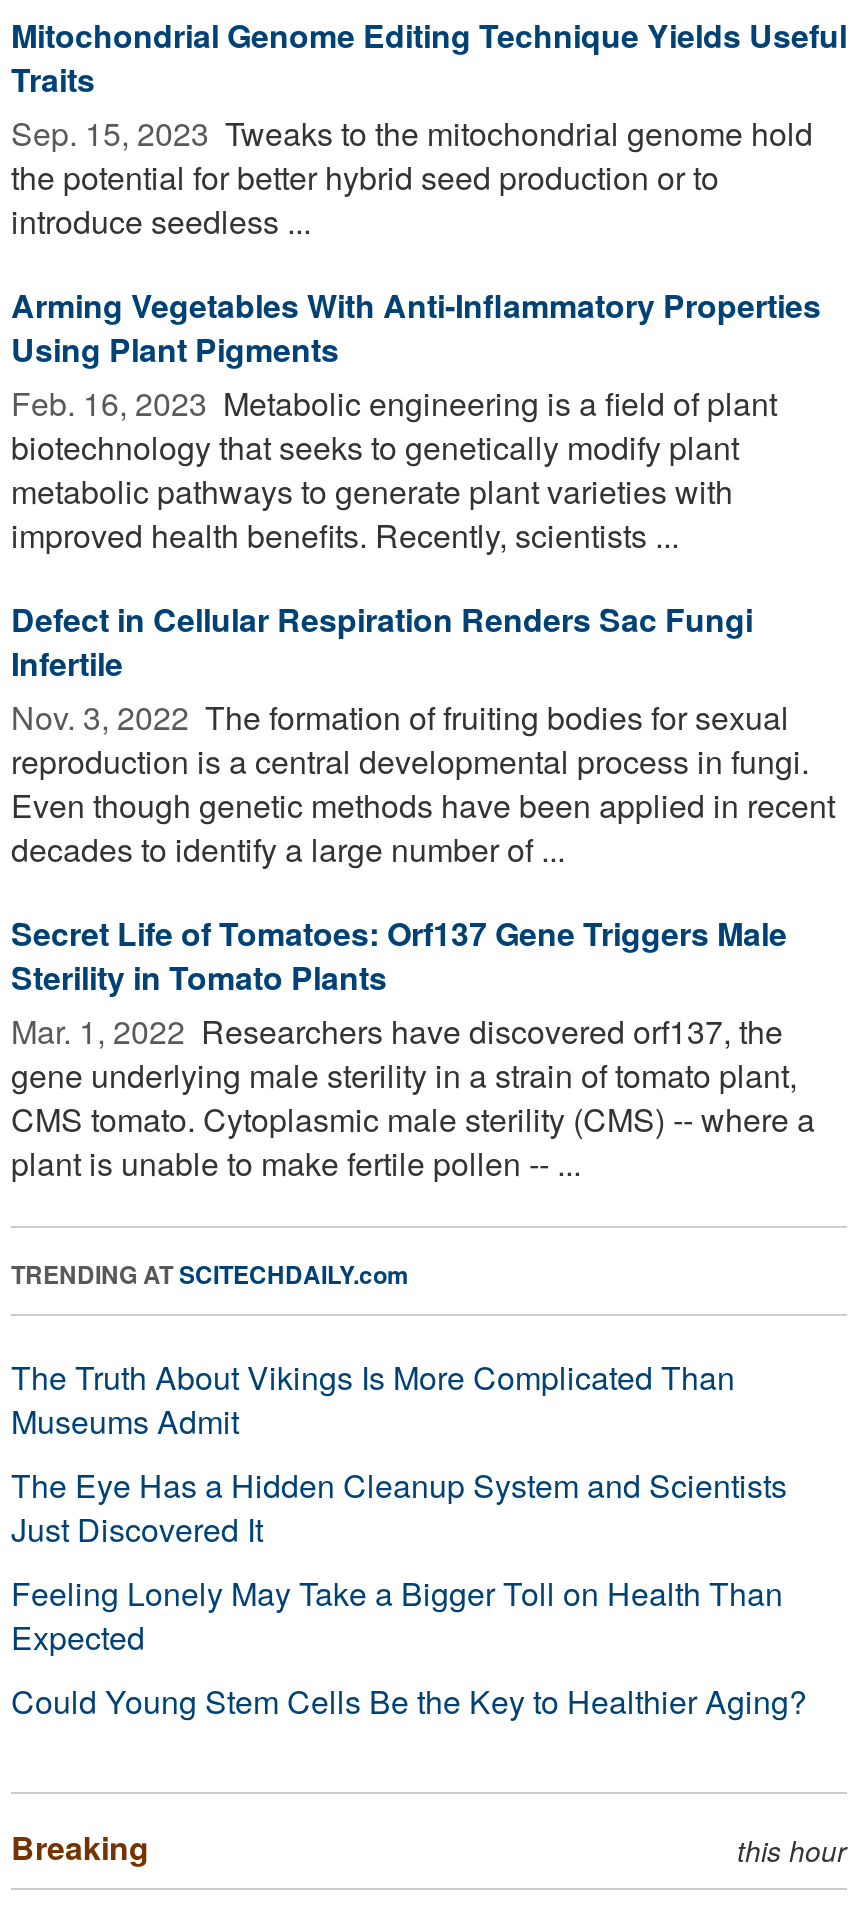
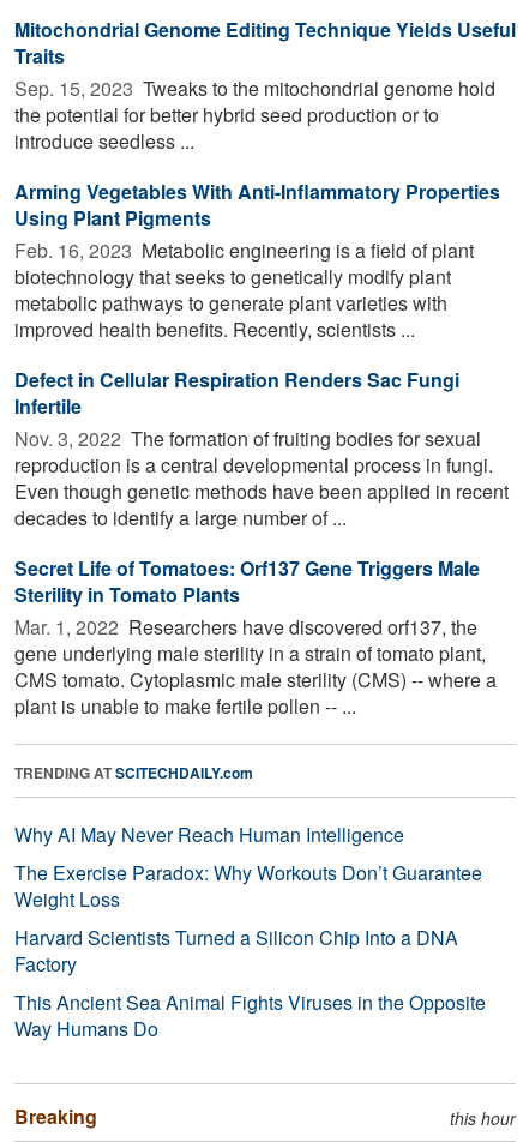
- The Truth About Vikings Is More Complicated Than
- Museums Admit
- The Eye Has a Hidden Cleanup System and Scientists
- Just Discovered It
- Feeling Lonely May Take a Bigger Toll on Health Than
- Expected
- Could Young Stem Cells Be the Key to Healthier Aging?
+ Why AI May Never Reach Human Intelligence
+ The Exercise Paradox: Why Workouts Don’t Guarantee
+ Weight Loss
+ Harvard Scientists Turned a Silicon Chip Into a DNA
+ Factory
+ This Ancient Sea Animal Fights Viruses in the Opposite
+ Way Humans Do
